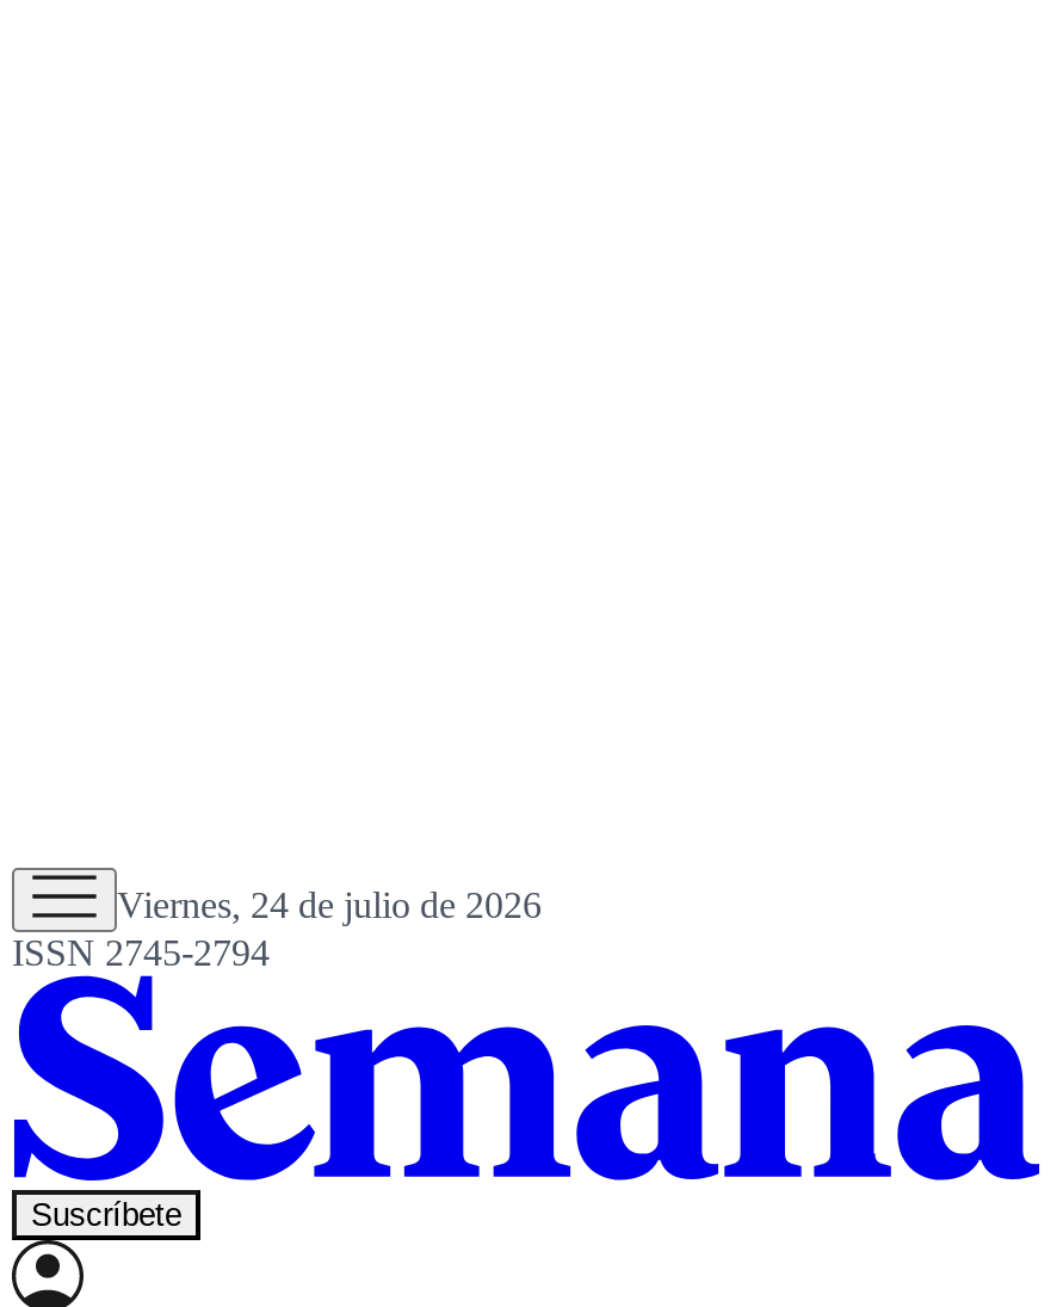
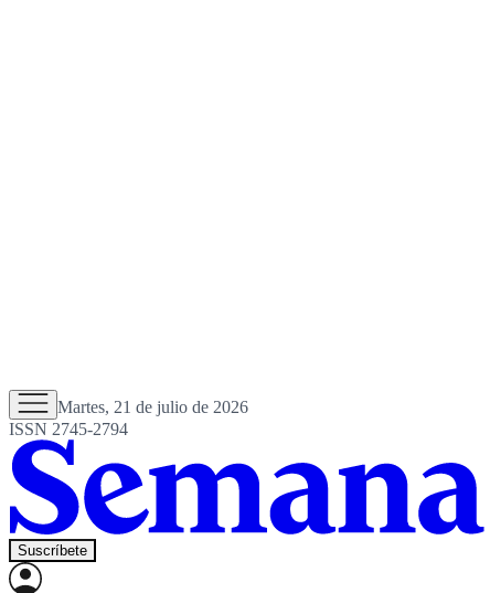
- Viernes, 24 de julio de 2026
+ Martes, 21 de julio de 2026
